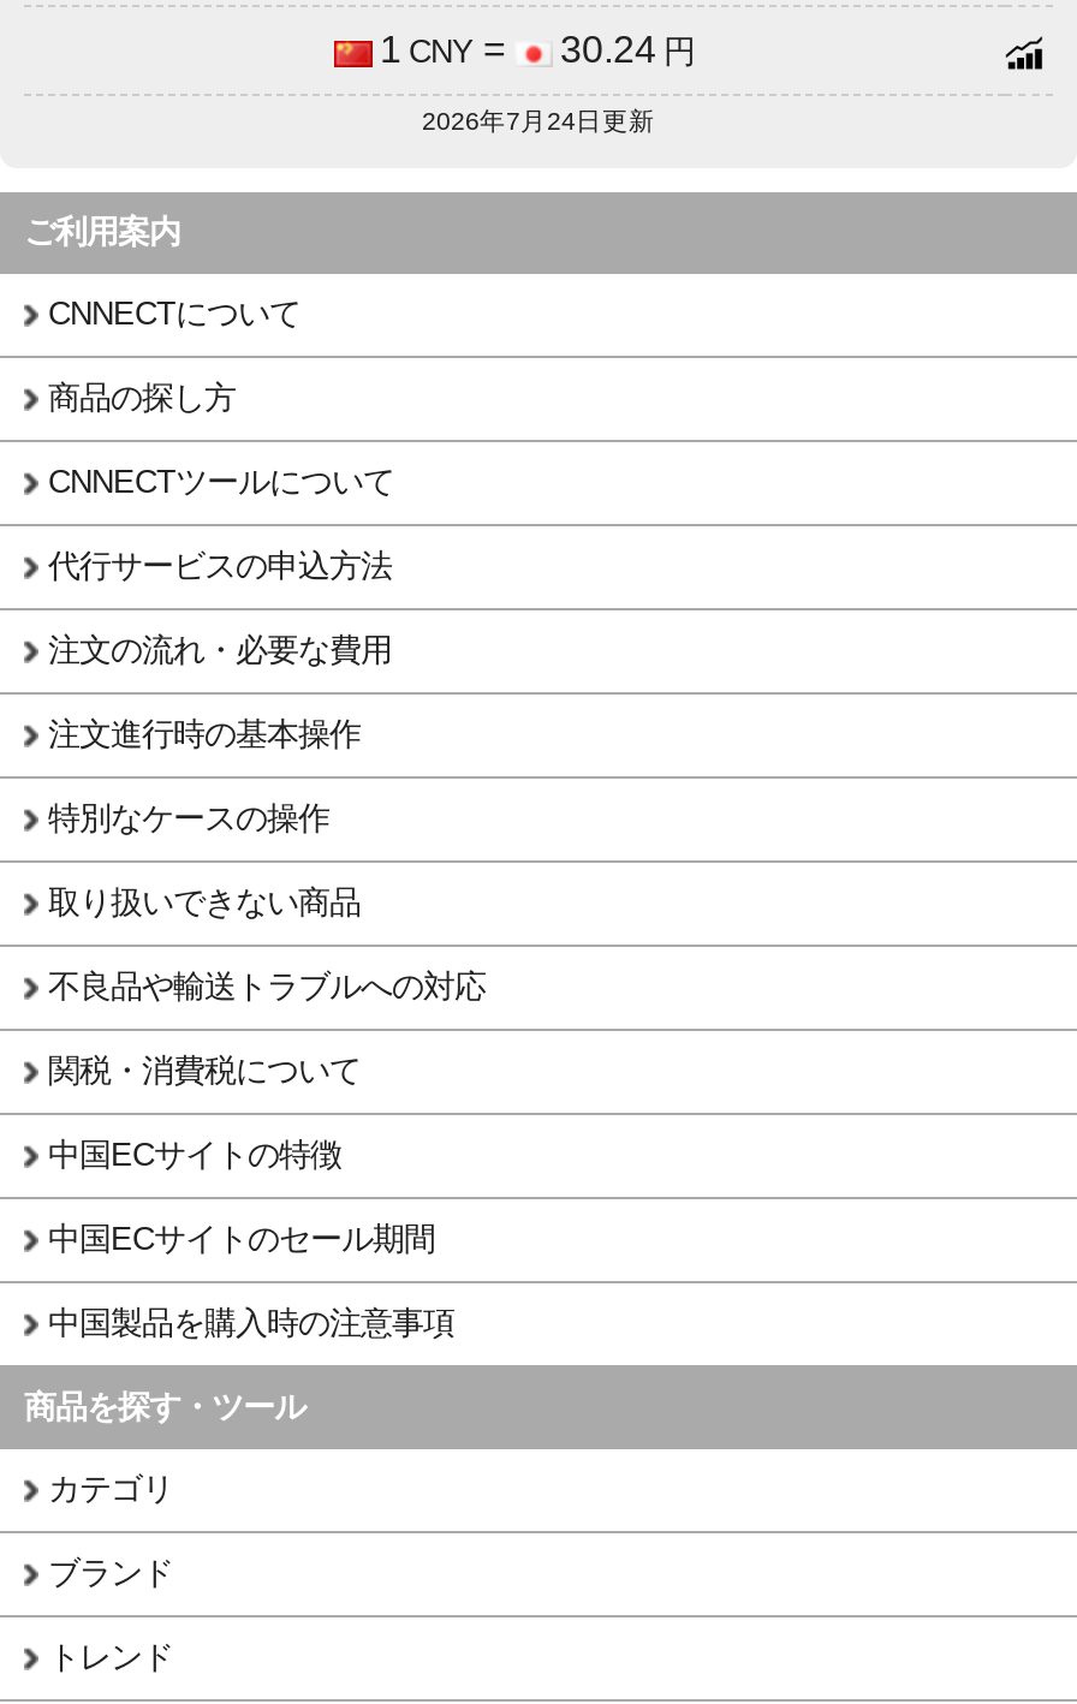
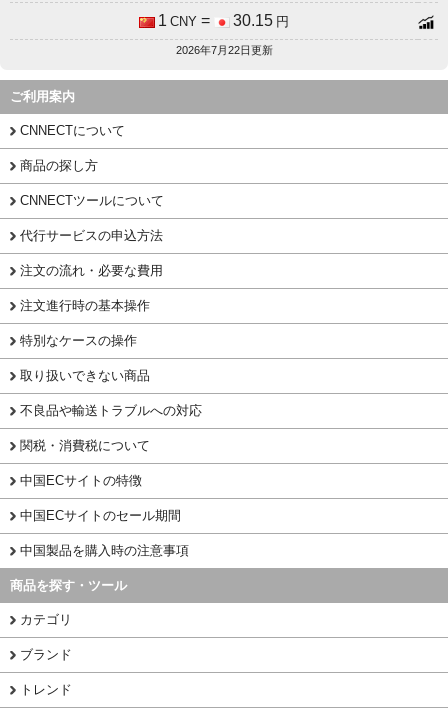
- 1 CNY = 30.24 円
+ 1 CNY = 30.15 円

- 2026年7月24日更新
+ 2026年7月22日更新
